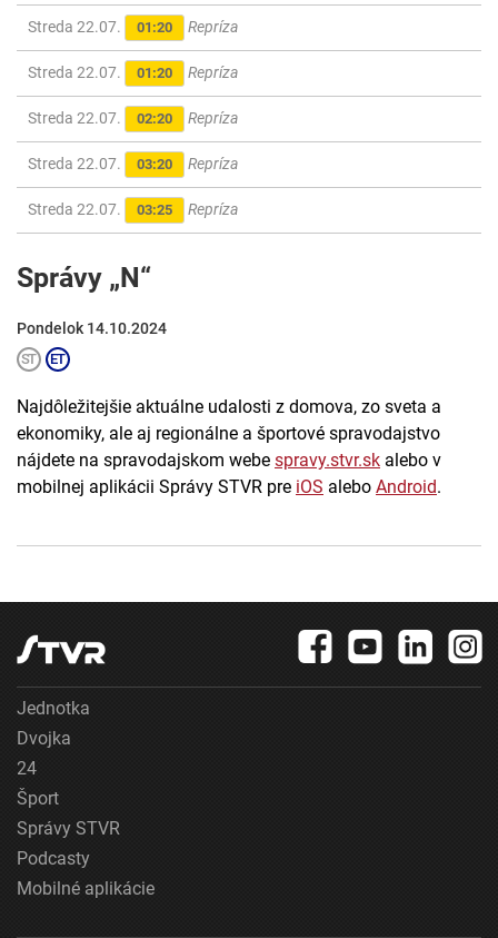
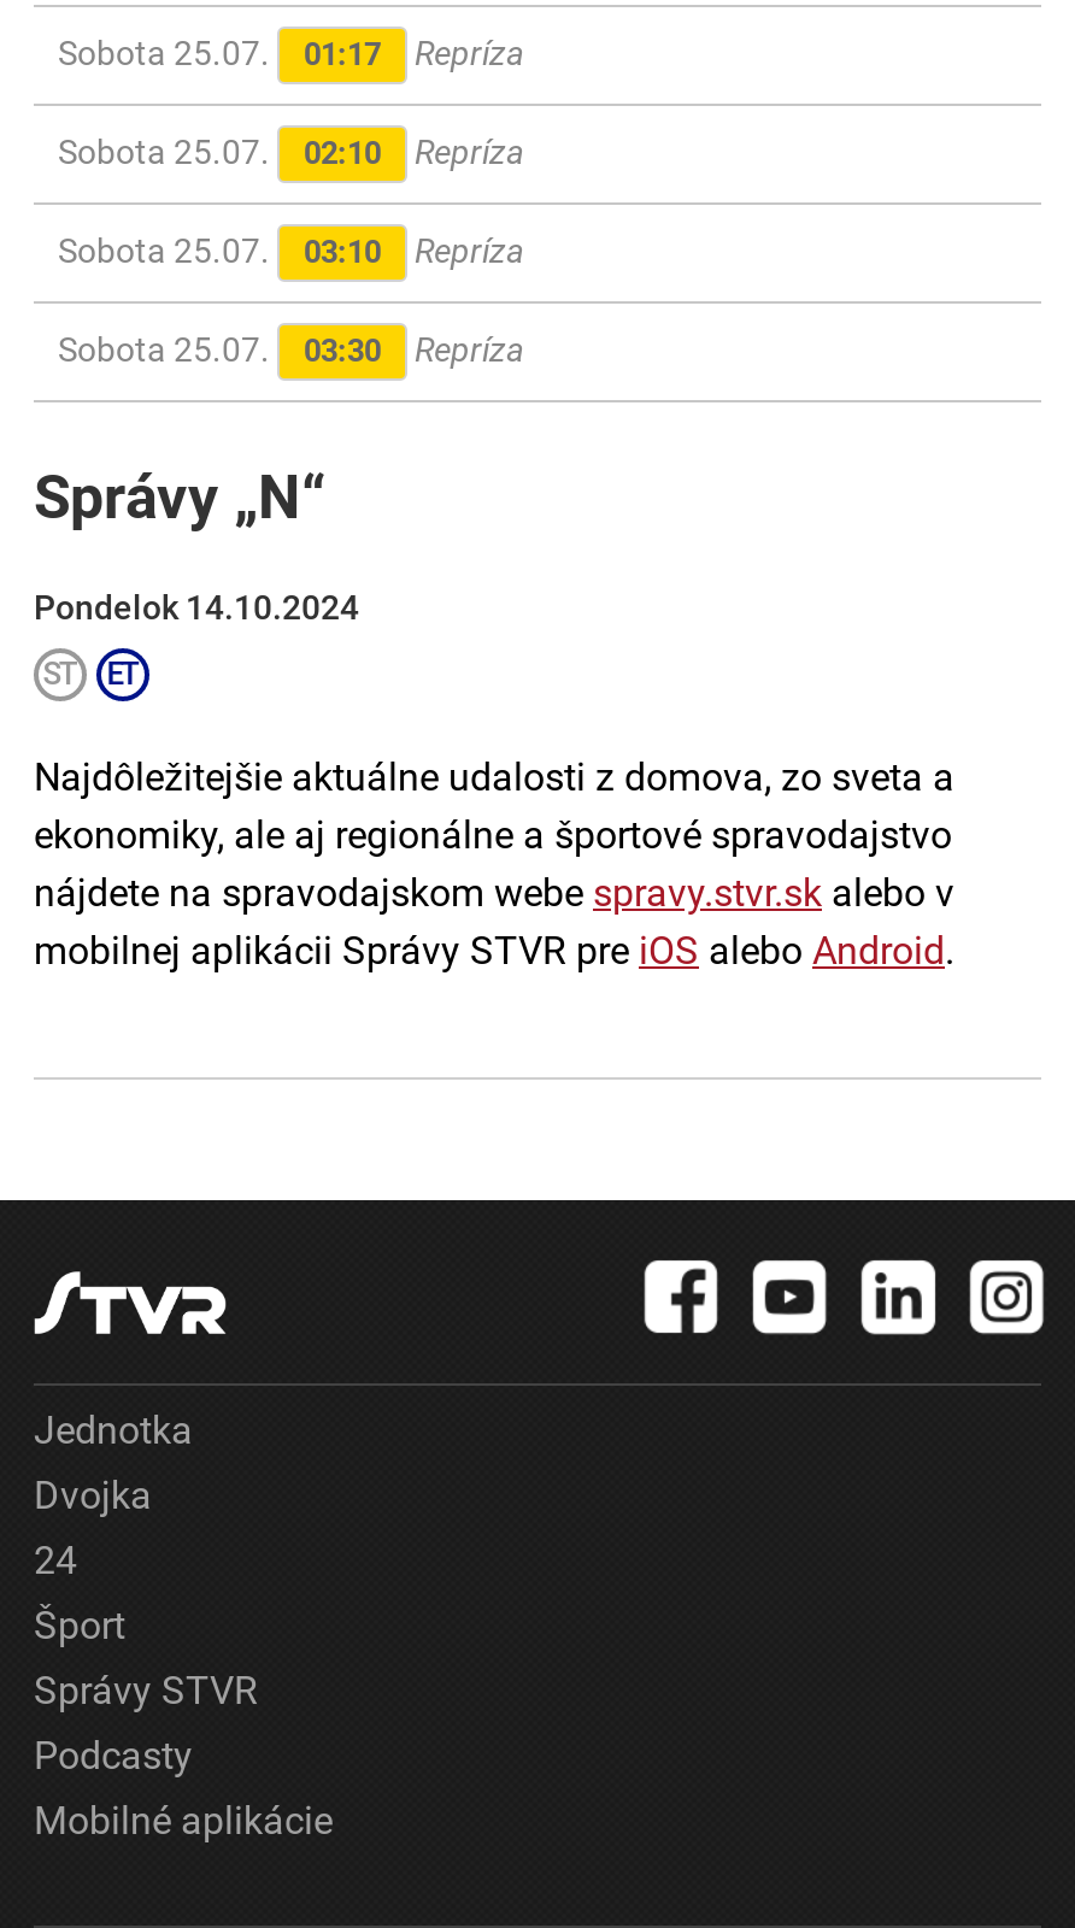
- Streda 22.07.
- 01:20
+ Sobota 25.07.
+ 01:17

- Streda 22.07.
- 01:20
+ Sobota 25.07.
+ 02:10

- Streda 22.07.
- 02:20
+ Sobota 25.07.
+ 03:10

- Streda 22.07.
- 03:20
- Repríza
- Streda 22.07.
- 03:25
+ Sobota 25.07.
+ 03:30
